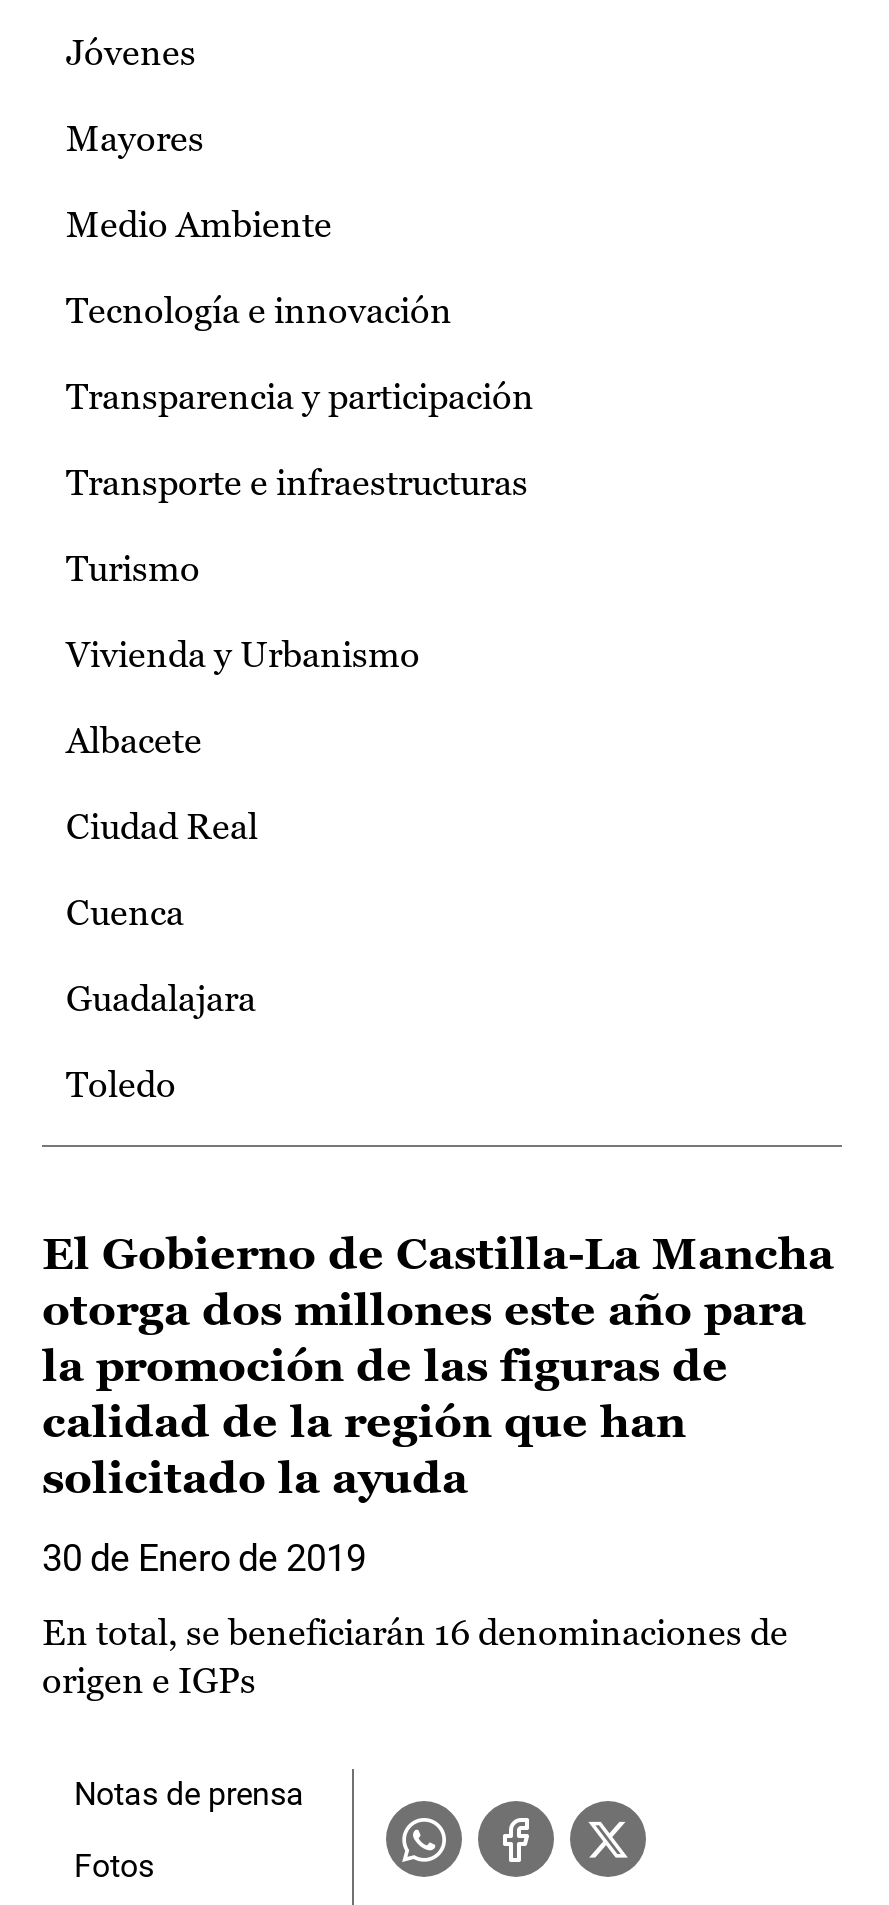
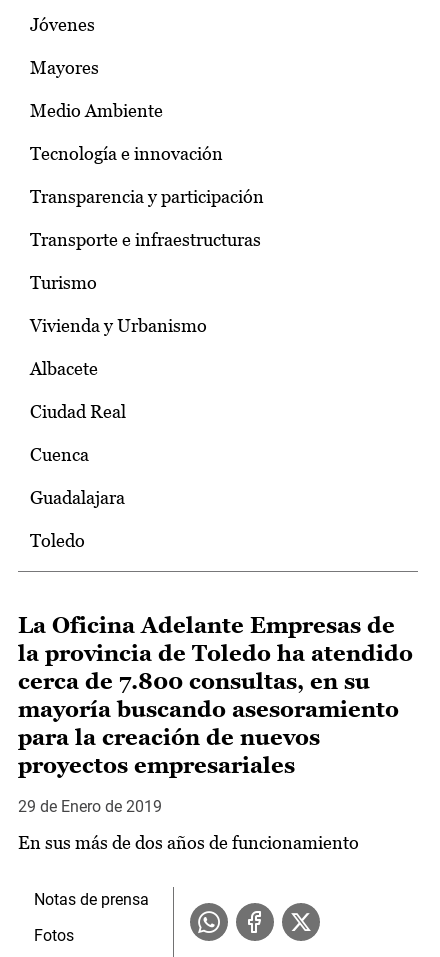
- El Gobierno de Castilla-La Mancha
- otorga dos millones este año para
- la promoción de las figuras de
- calidad de la región que han
- solicitado la ayuda
+ La Oficina Adelante Empresas de
+ la provincia de Toledo ha atendido
+ cerca de 7.800 consultas, en su
+ mayoría buscando asesoramiento
+ para la creación de nuevos
+ proyectos empresariales

- 30 de Enero de 2019
+ 29 de Enero de 2019

- En total, se beneficiarán 16 denominaciones de
- origen e IGPs
+ En sus más de dos años de funcionamiento
